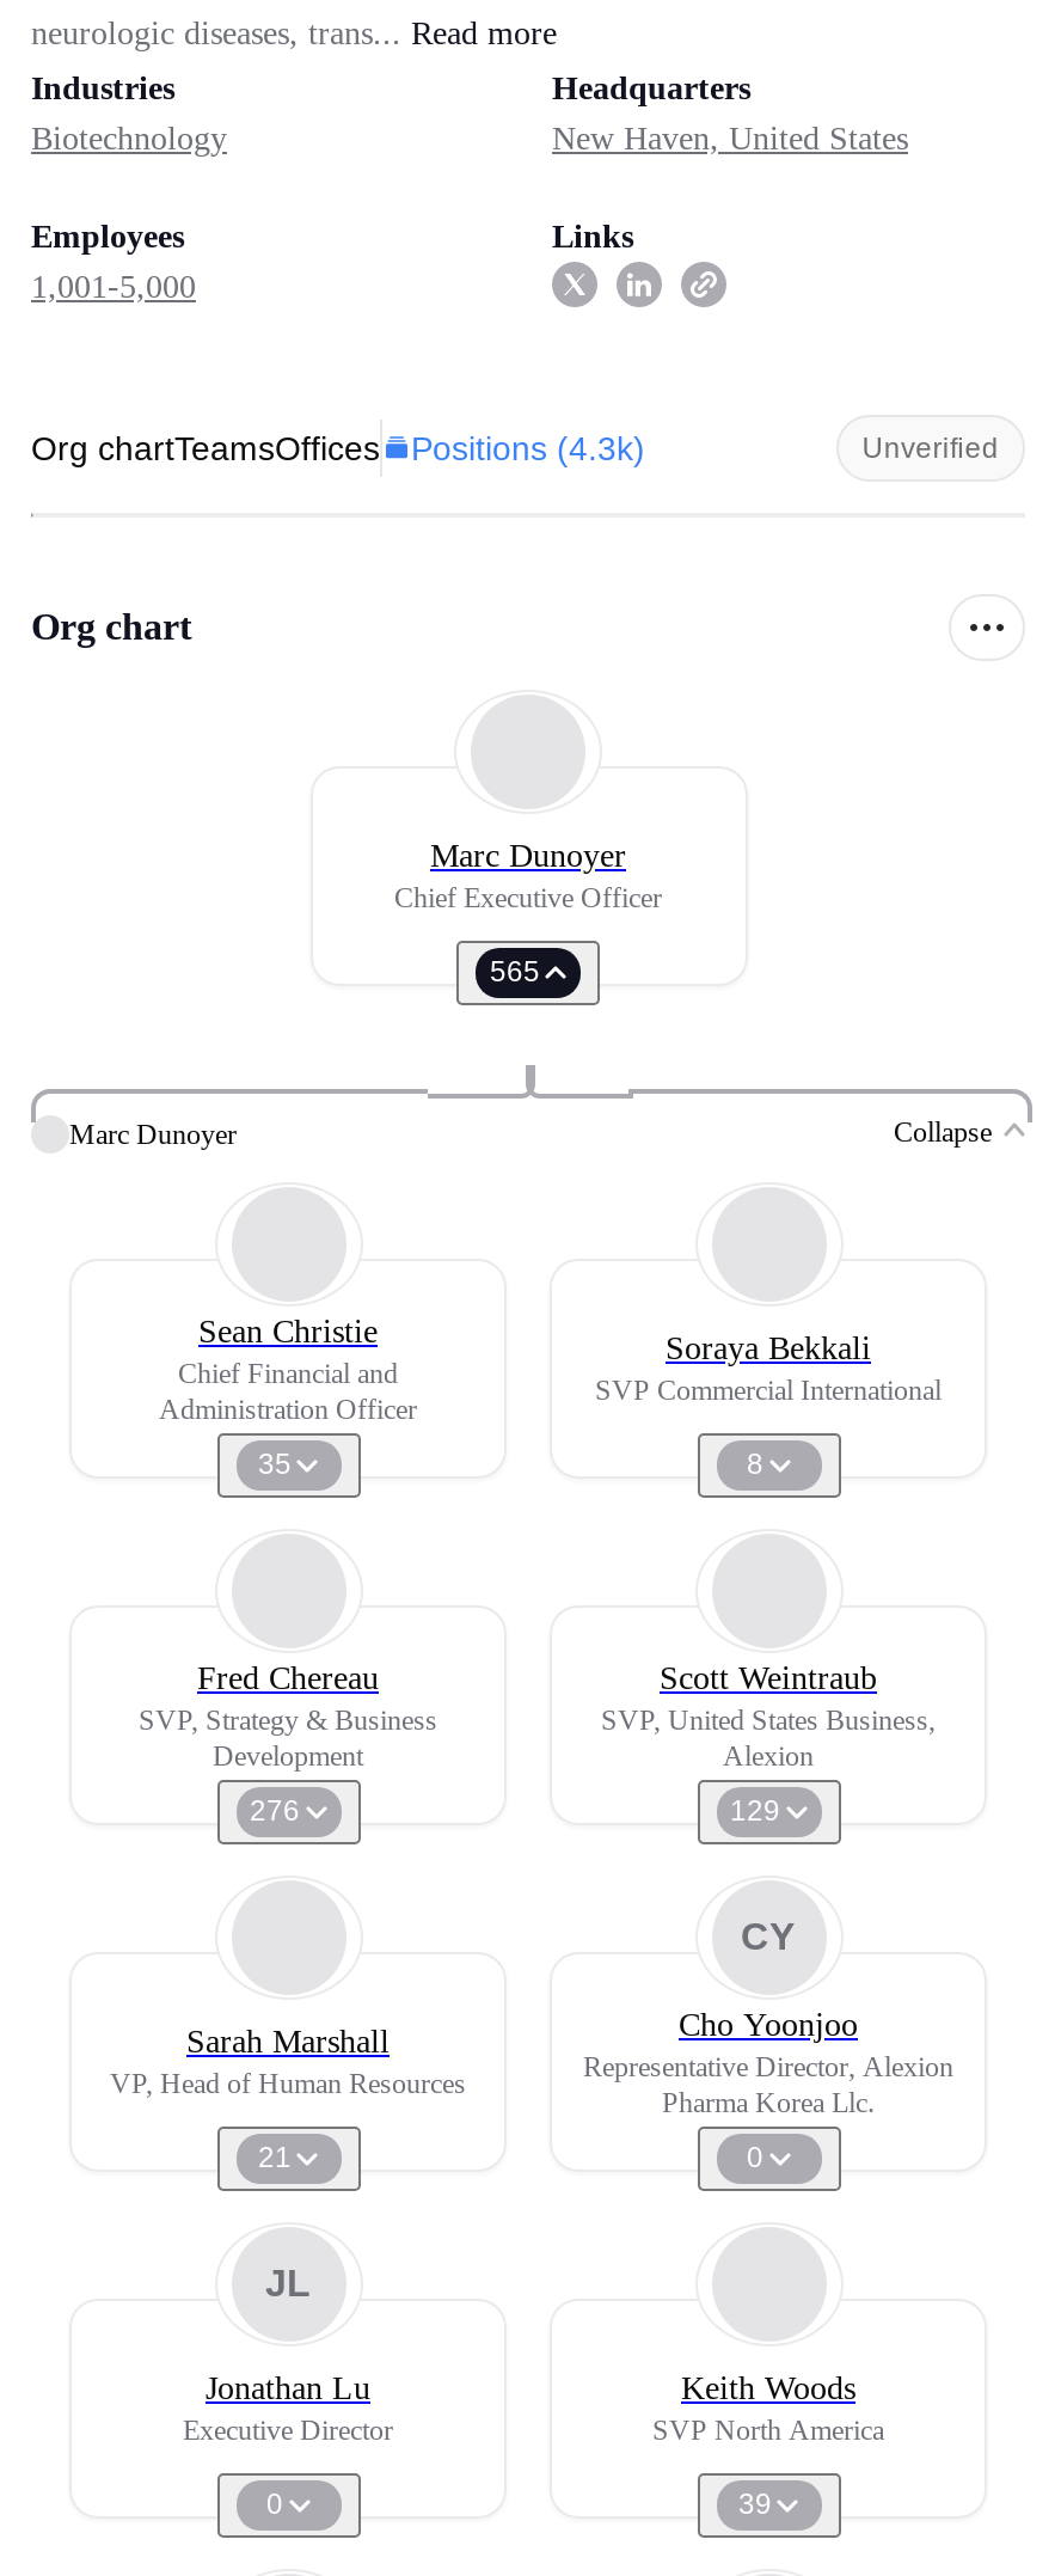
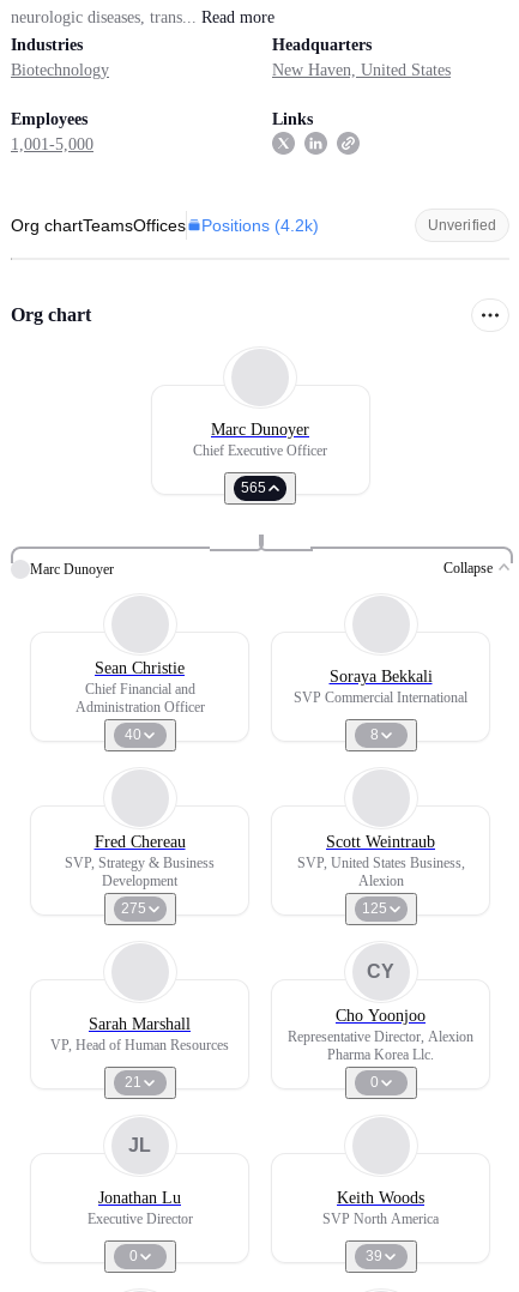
- Org chartTeamsOffices Positions (4.3k)
+ Org chartTeamsOffices Positions (4.2k)

- 35
+ 40

- 276
+ 275

- 129
+ 125
